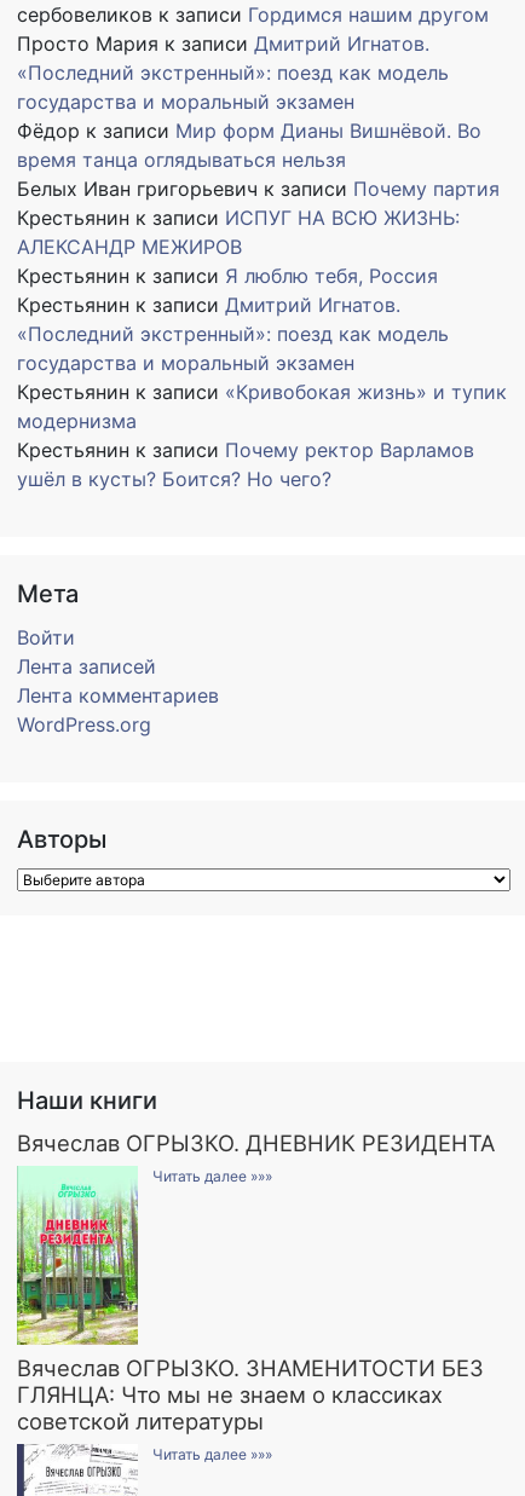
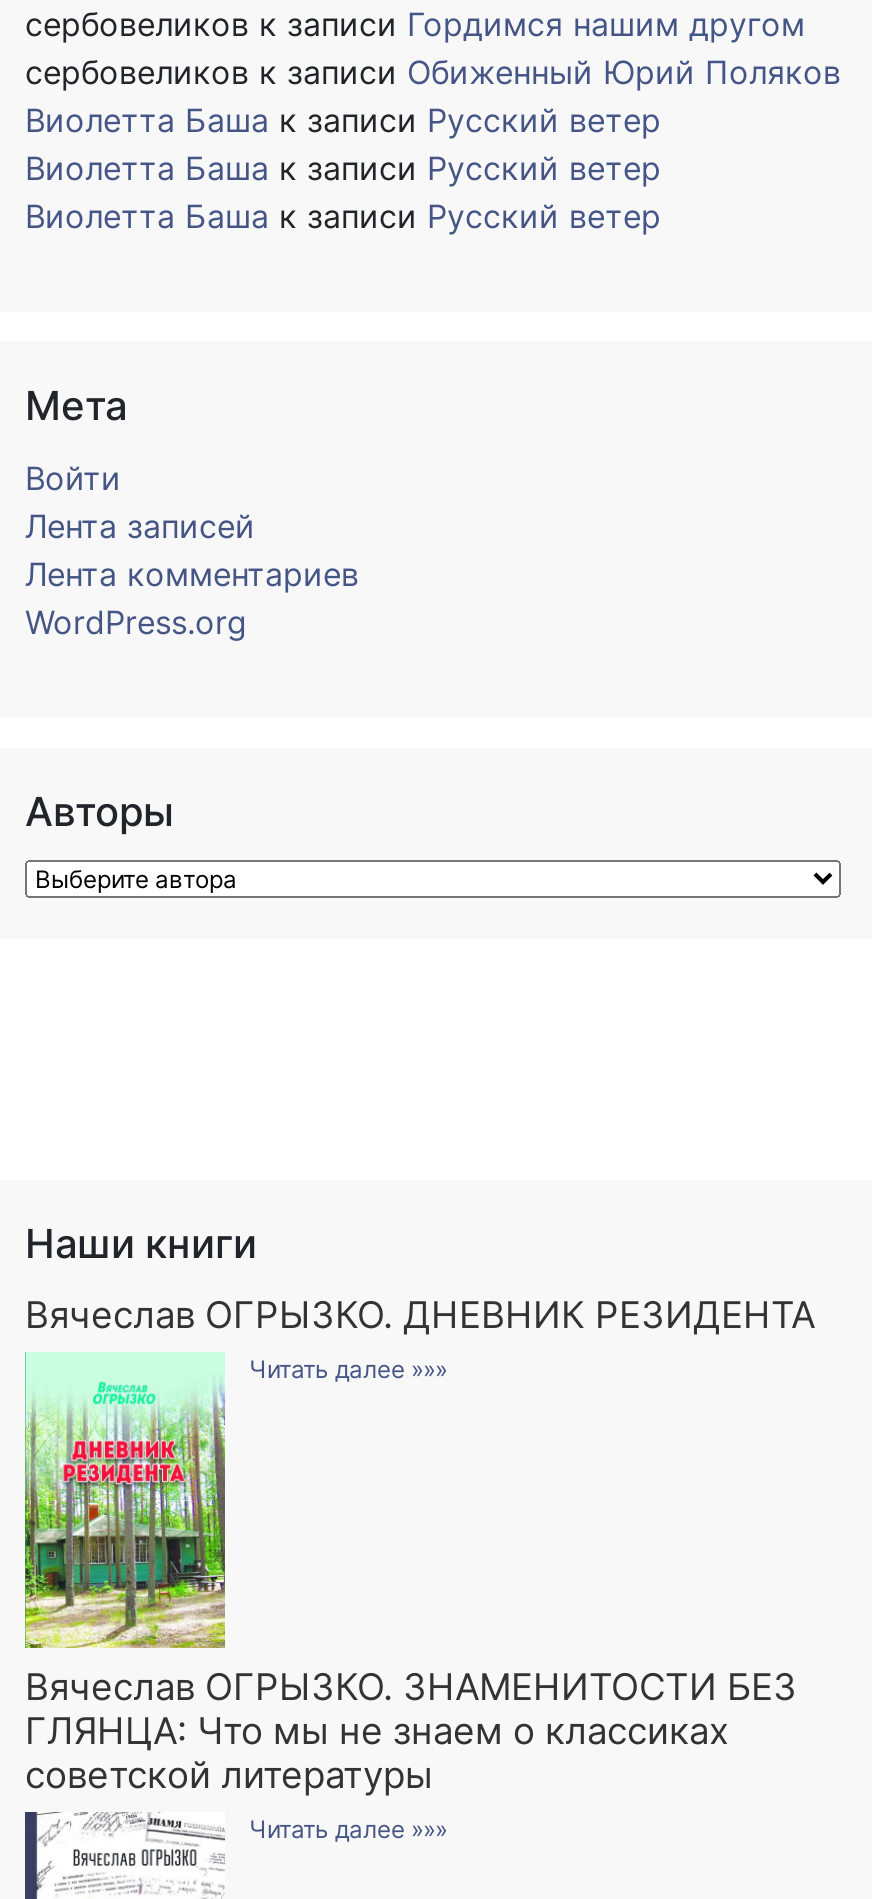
- Просто Мария к записи Дмитрий Игнатов.
- «Последний экстренный»: поезд как модель
- государства и моральный экзамен
- Фёдор к записи Мир форм Дианы Вишнёвой. Во
- время танца оглядываться нельзя
- Белых Иван григорьевич к записи Почему партия
- Крестьянин к записи ИСПУГ НА ВСЮ ЖИЗНЬ:
- АЛЕКСАНДР МЕЖИРОВ
- Крестьянин к записи Я люблю тебя, Россия
- Крестьянин к записи Дмитрий Игнатов.
- «Последний экстренный»: поезд как модель
- государства и моральный экзамен
- Крестьянин к записи «Кривобокая жизнь» и тупик
- модернизма
- Крестьянин к записи Почему ректор Варламов
- ушёл в кусты? Боится? Но чего?
+ сербовеликов к записи Обиженный Юрий Поляков
+ Виолетта Баша к записи Русский ветер
+ Виолетта Баша к записи Русский ветер
+ Виолетта Баша к записи Русский ветер
